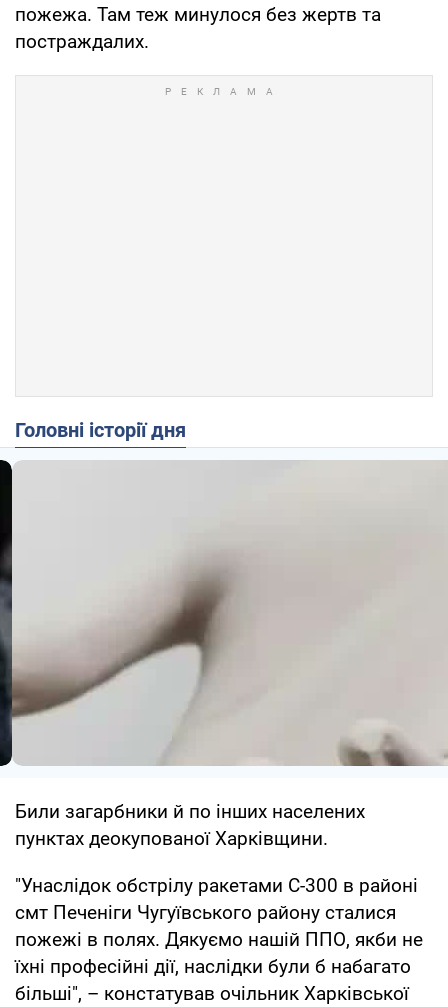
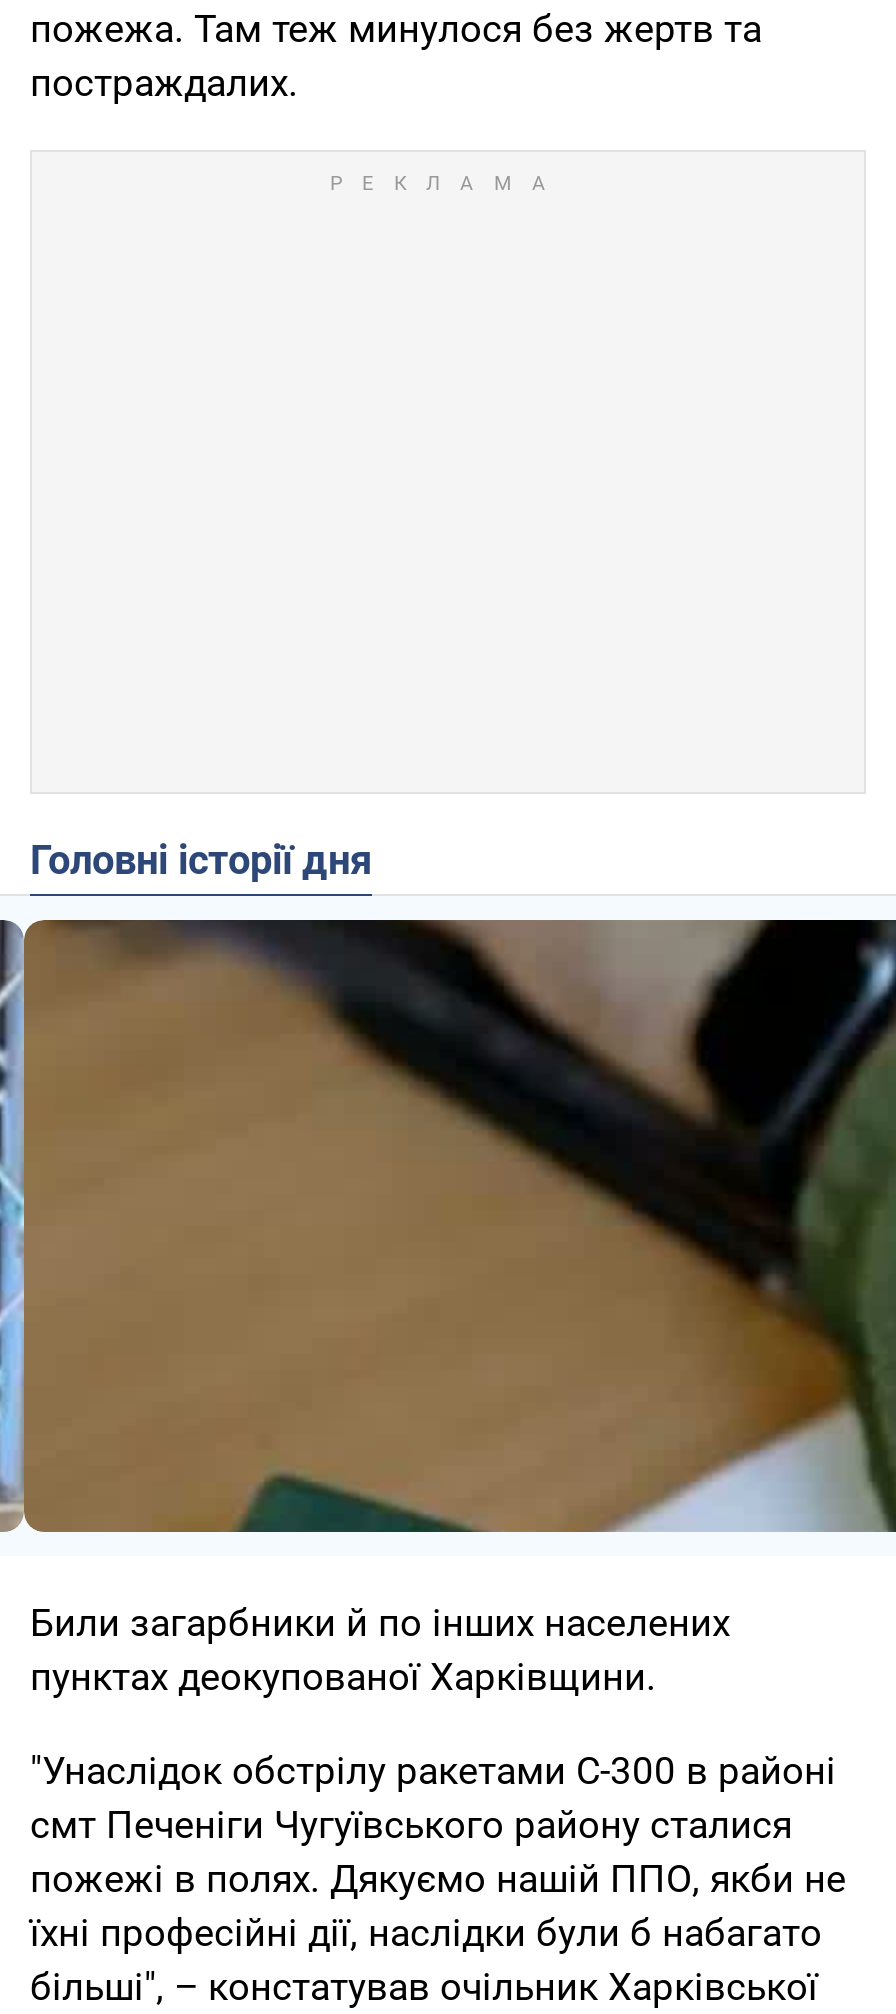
- [image]
+ [image]
